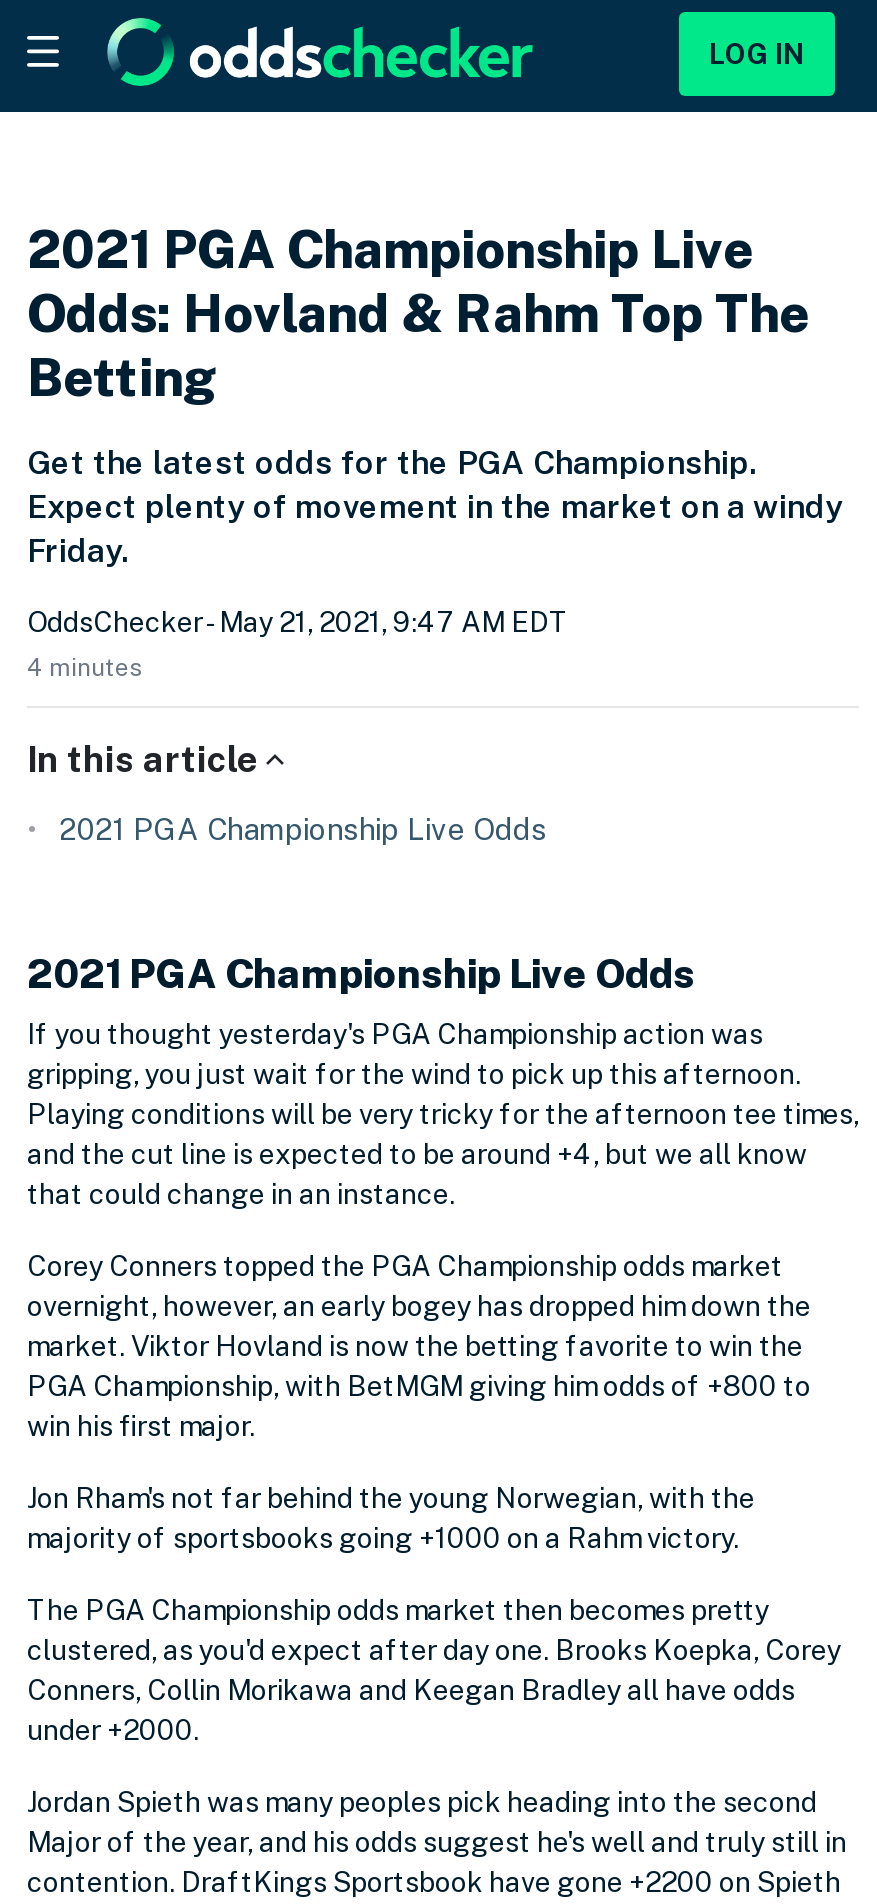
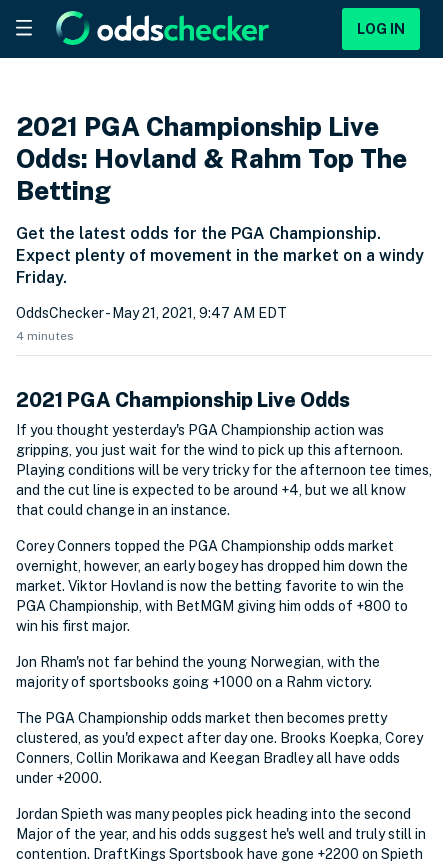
- In this article
- 2021 PGA Championship Live Odds
